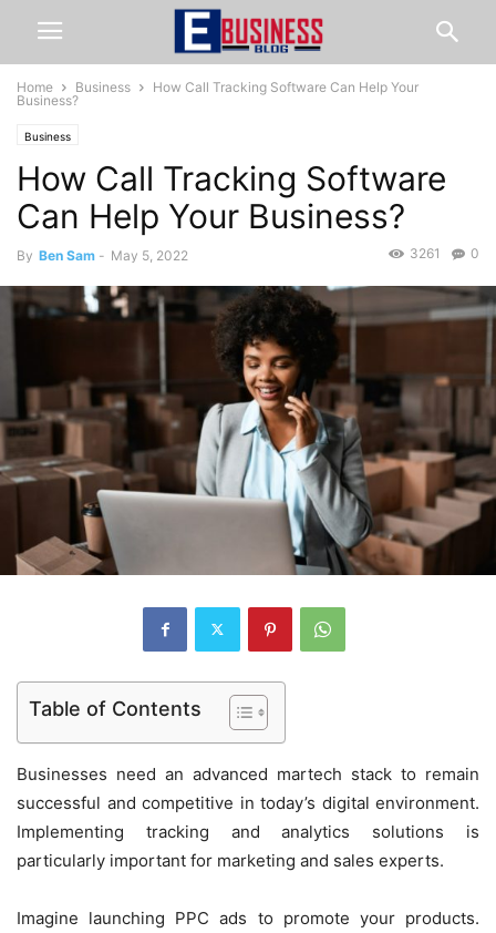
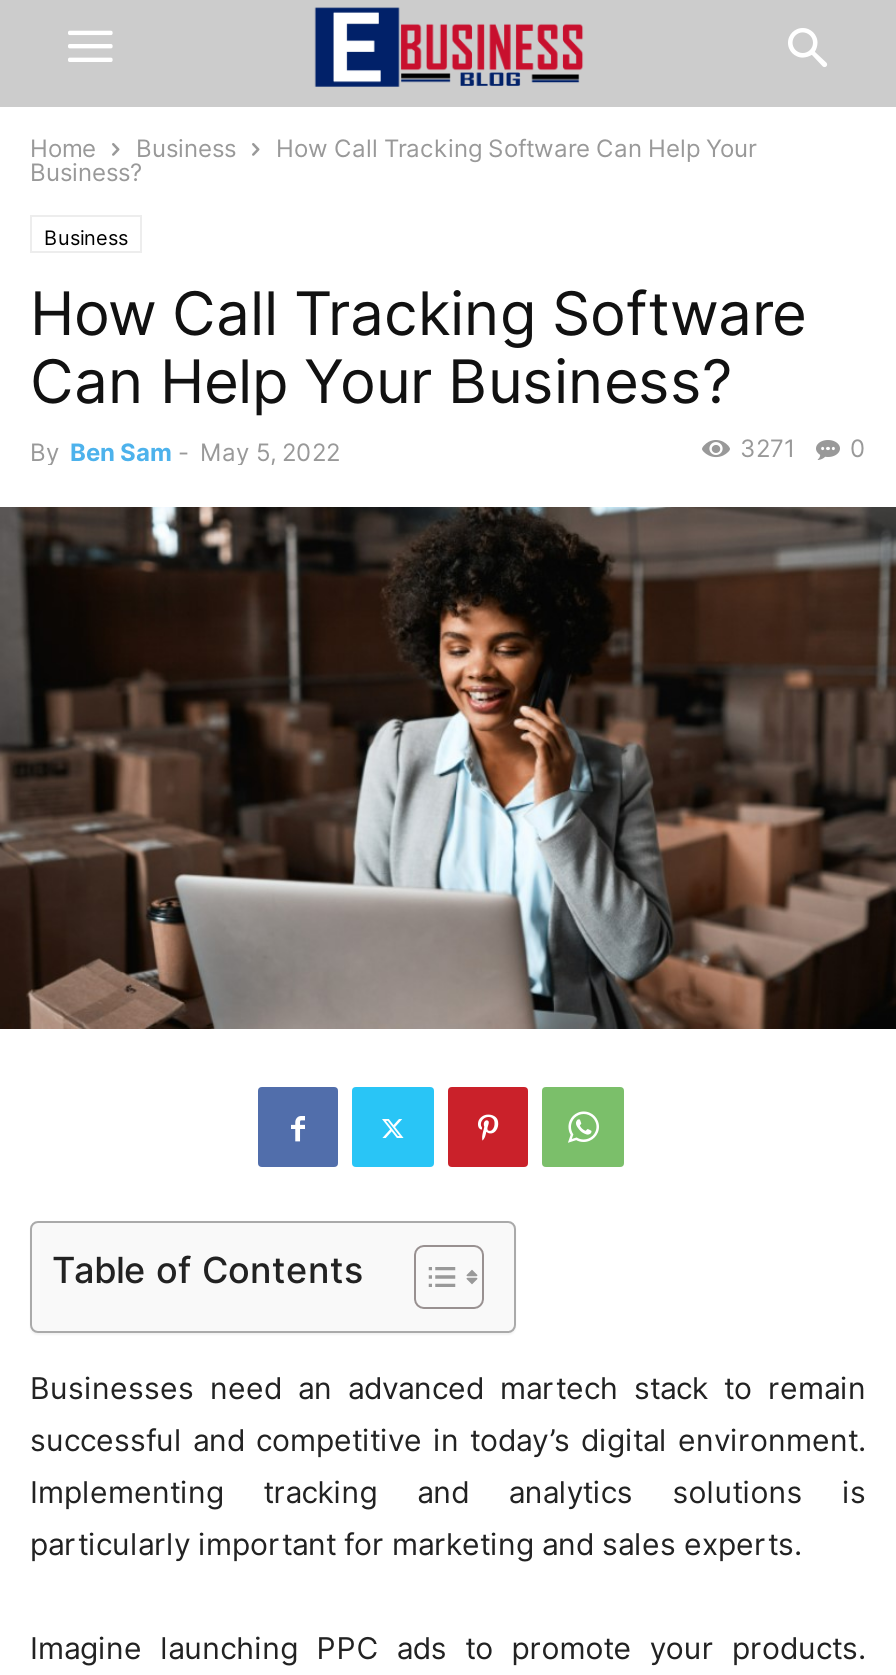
- 3261 0
+ 3271 0
